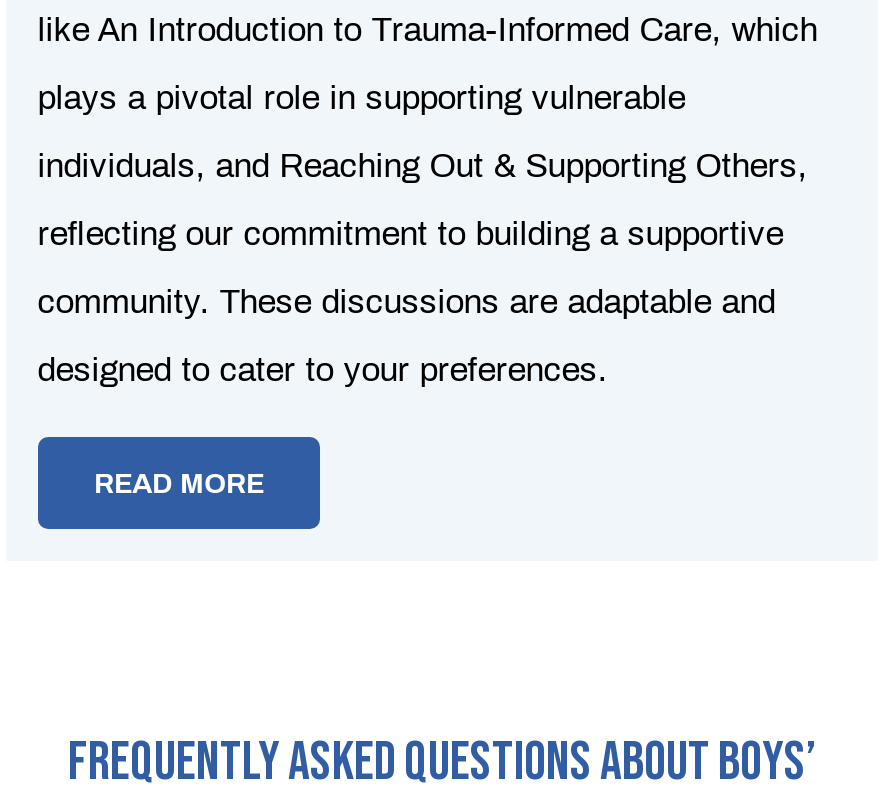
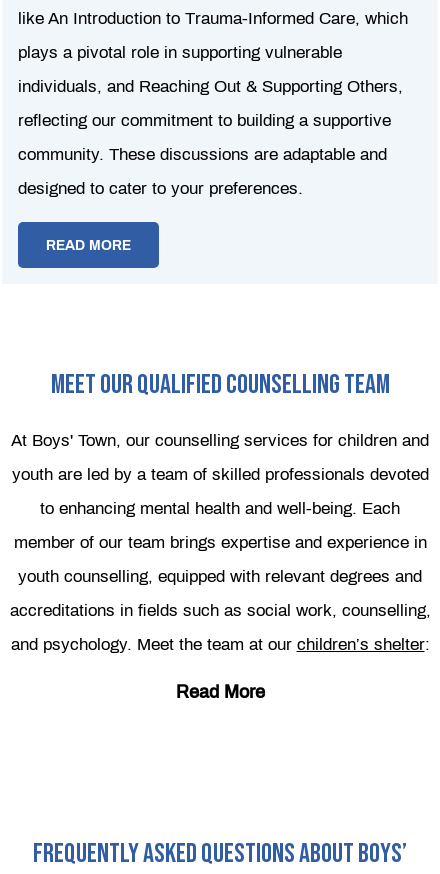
+ MEET OUR QUALIFIED COUNSELLING TEAM
+ At Boys' Town, our counselling services for children and
+ youth are led by a team of skilled professionals devoted
+ to enhancing mental health and well-being. Each
+ member of our team brings expertise and experience in
+ youth counselling, equipped with relevant degrees and
+ accreditations in fields such as social work, counselling,
+ and psychology. Meet the team at our children’s shelter:
+ Read More
